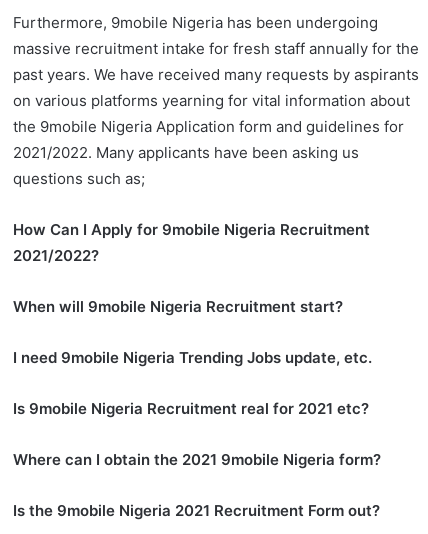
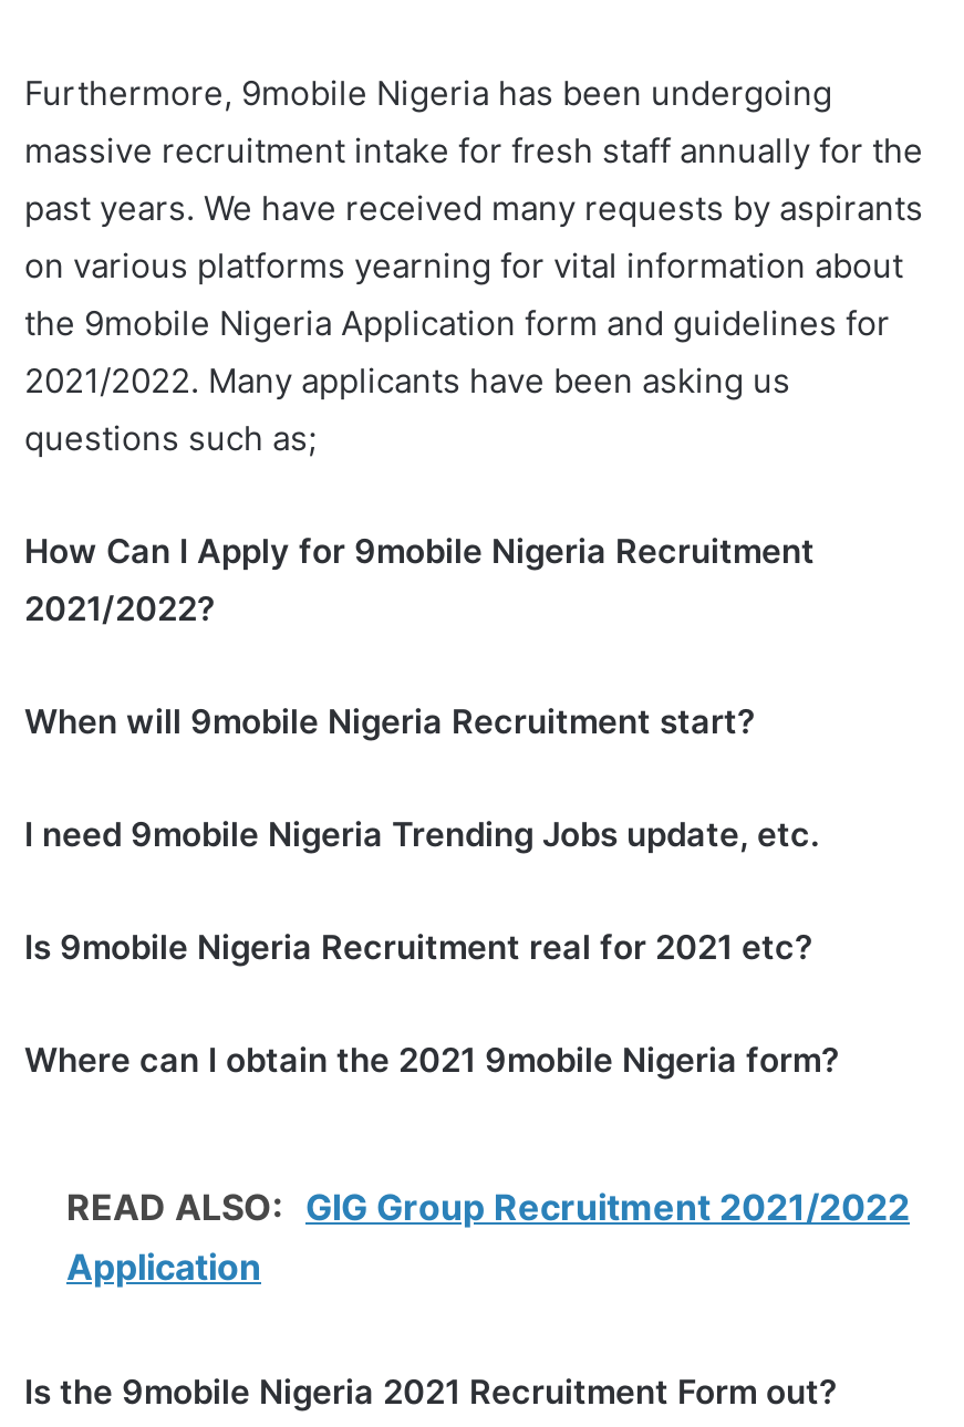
+ READ ALSO: GIG Group Recruitment 2021/2022
+ Application
